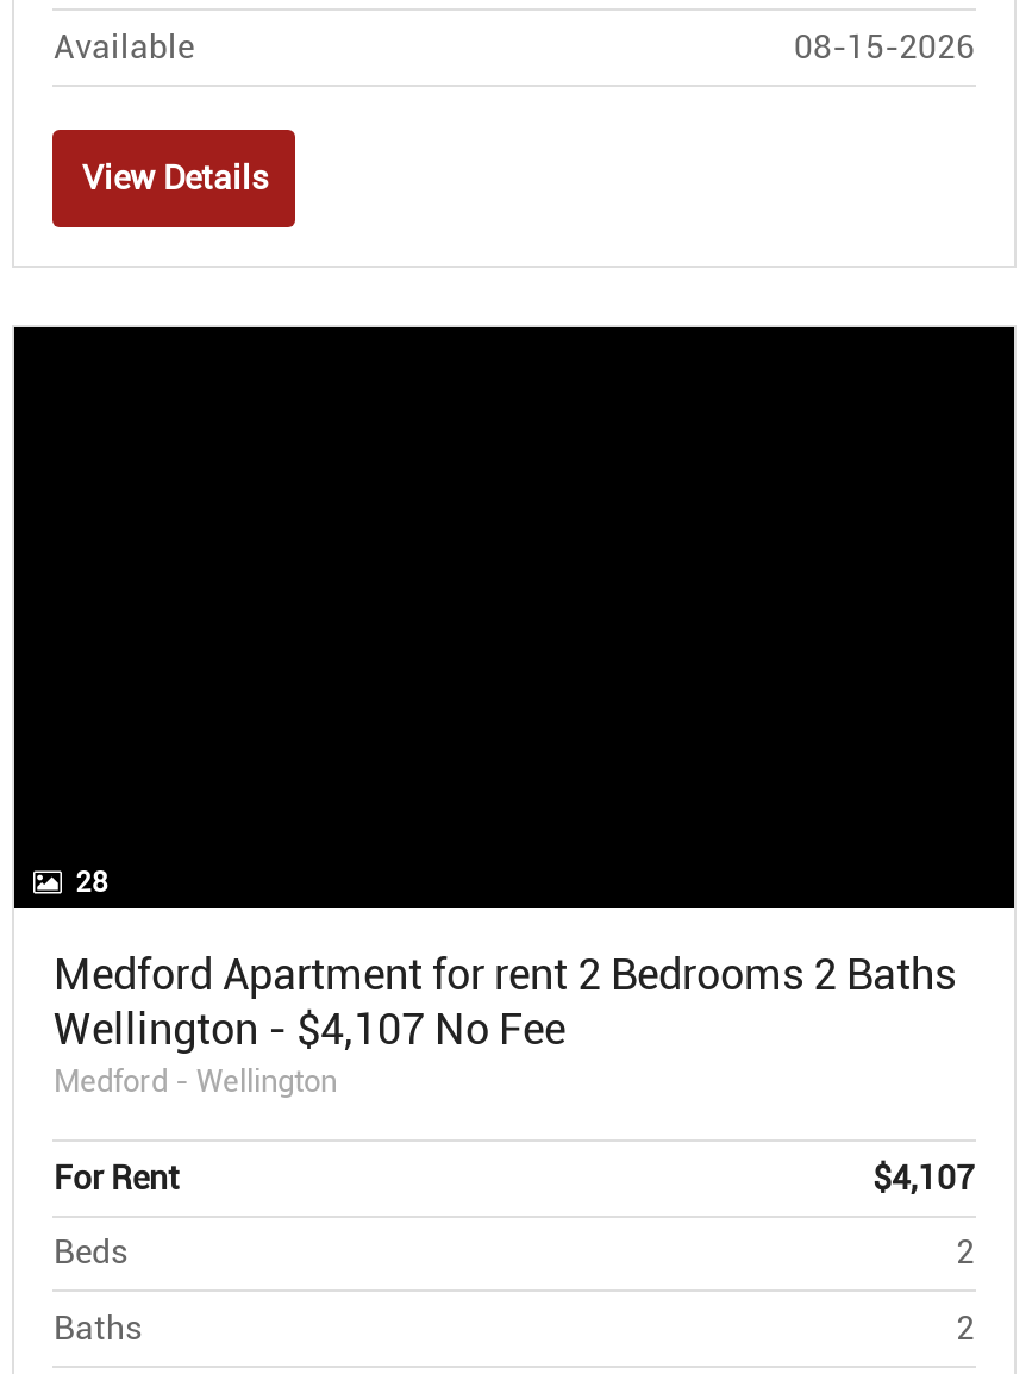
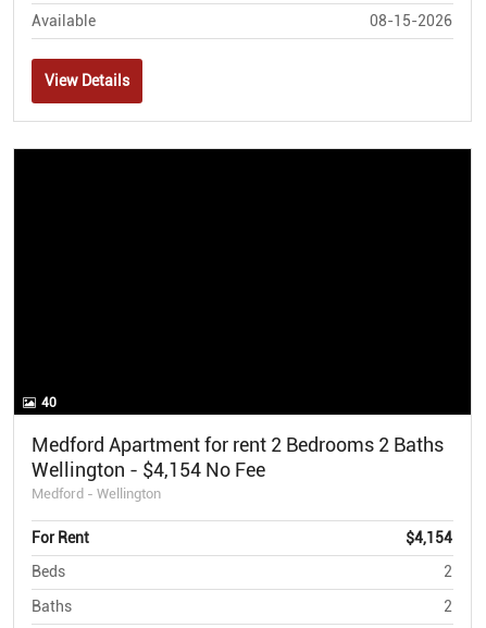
- 28
+ 40

- Wellington - $4,107 No Fee
+ Wellington - $4,154 No Fee

- $4,107
+ $4,154
